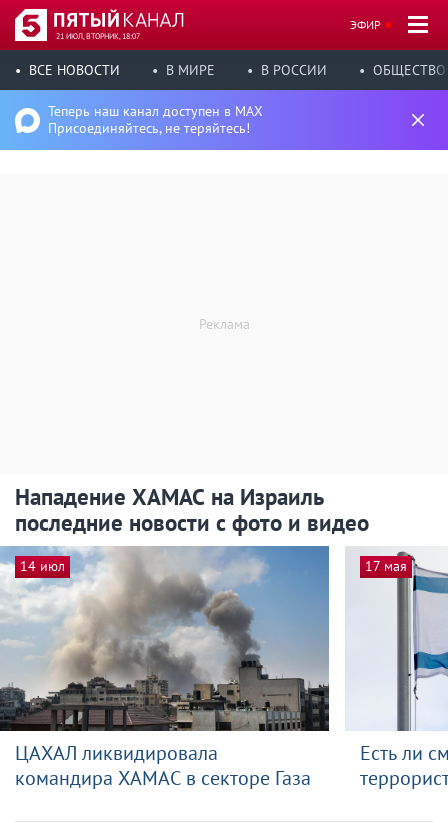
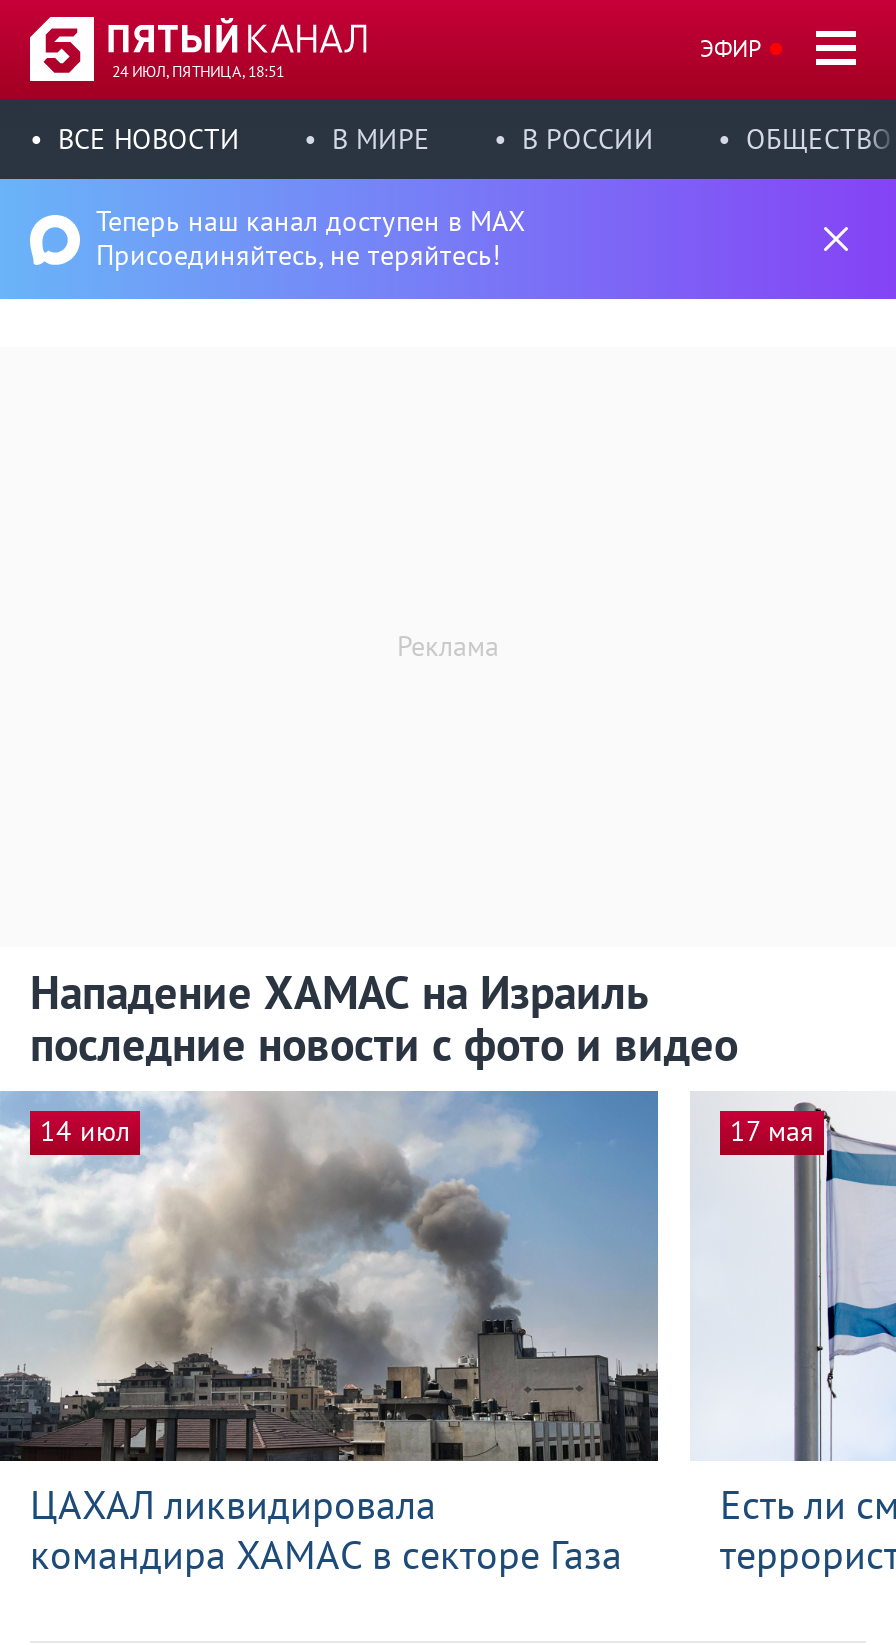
- 21 ИЮЛ, ВТОРНИК, 18:07
+ 24 ИЮЛ, ПЯТНИЦА, 18:51
